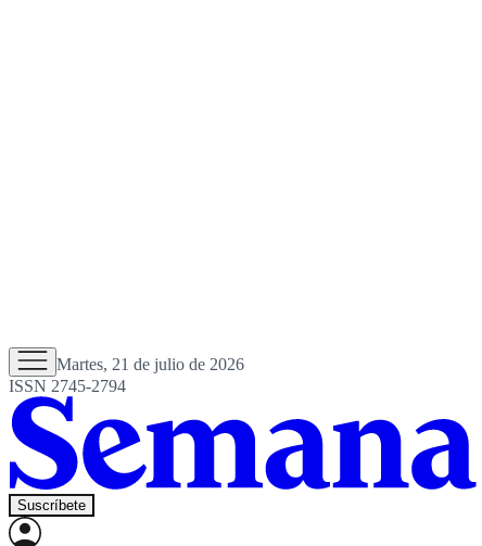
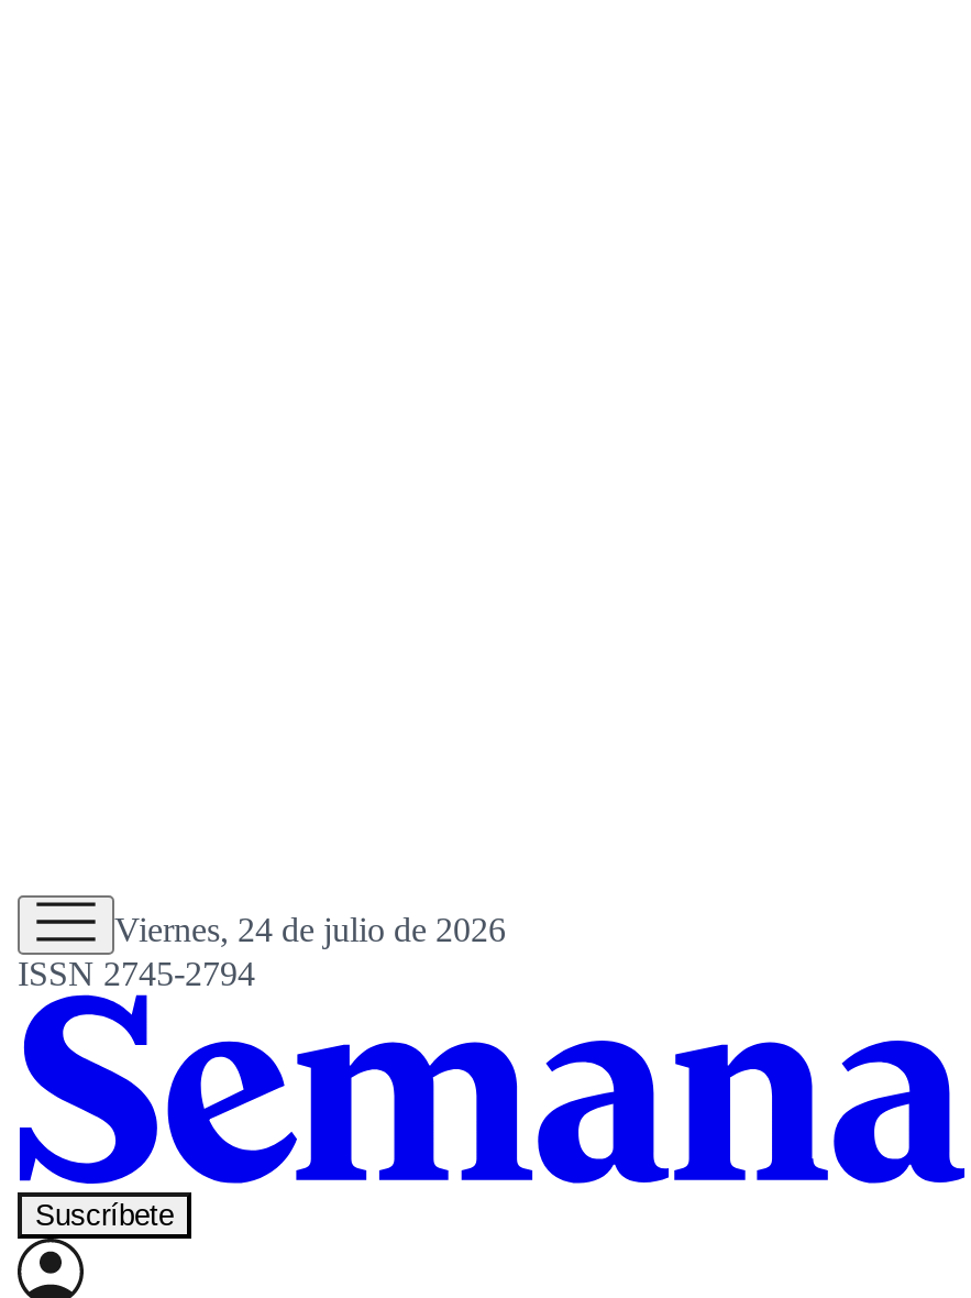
- Martes, 21 de julio de 2026
+ Viernes, 24 de julio de 2026
